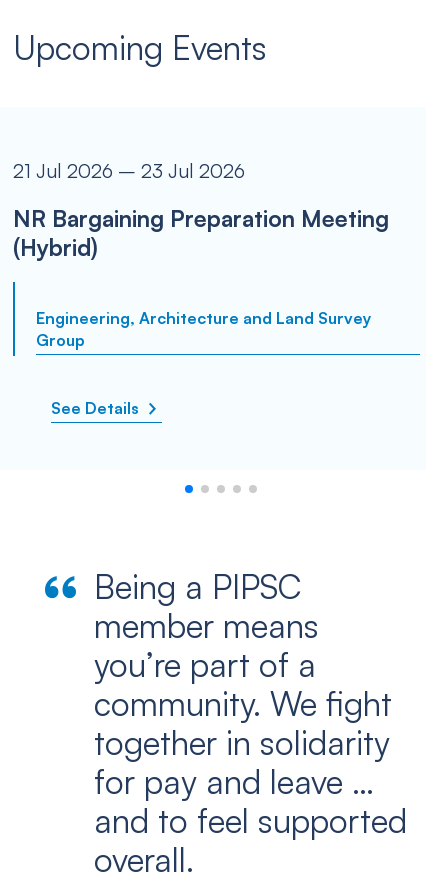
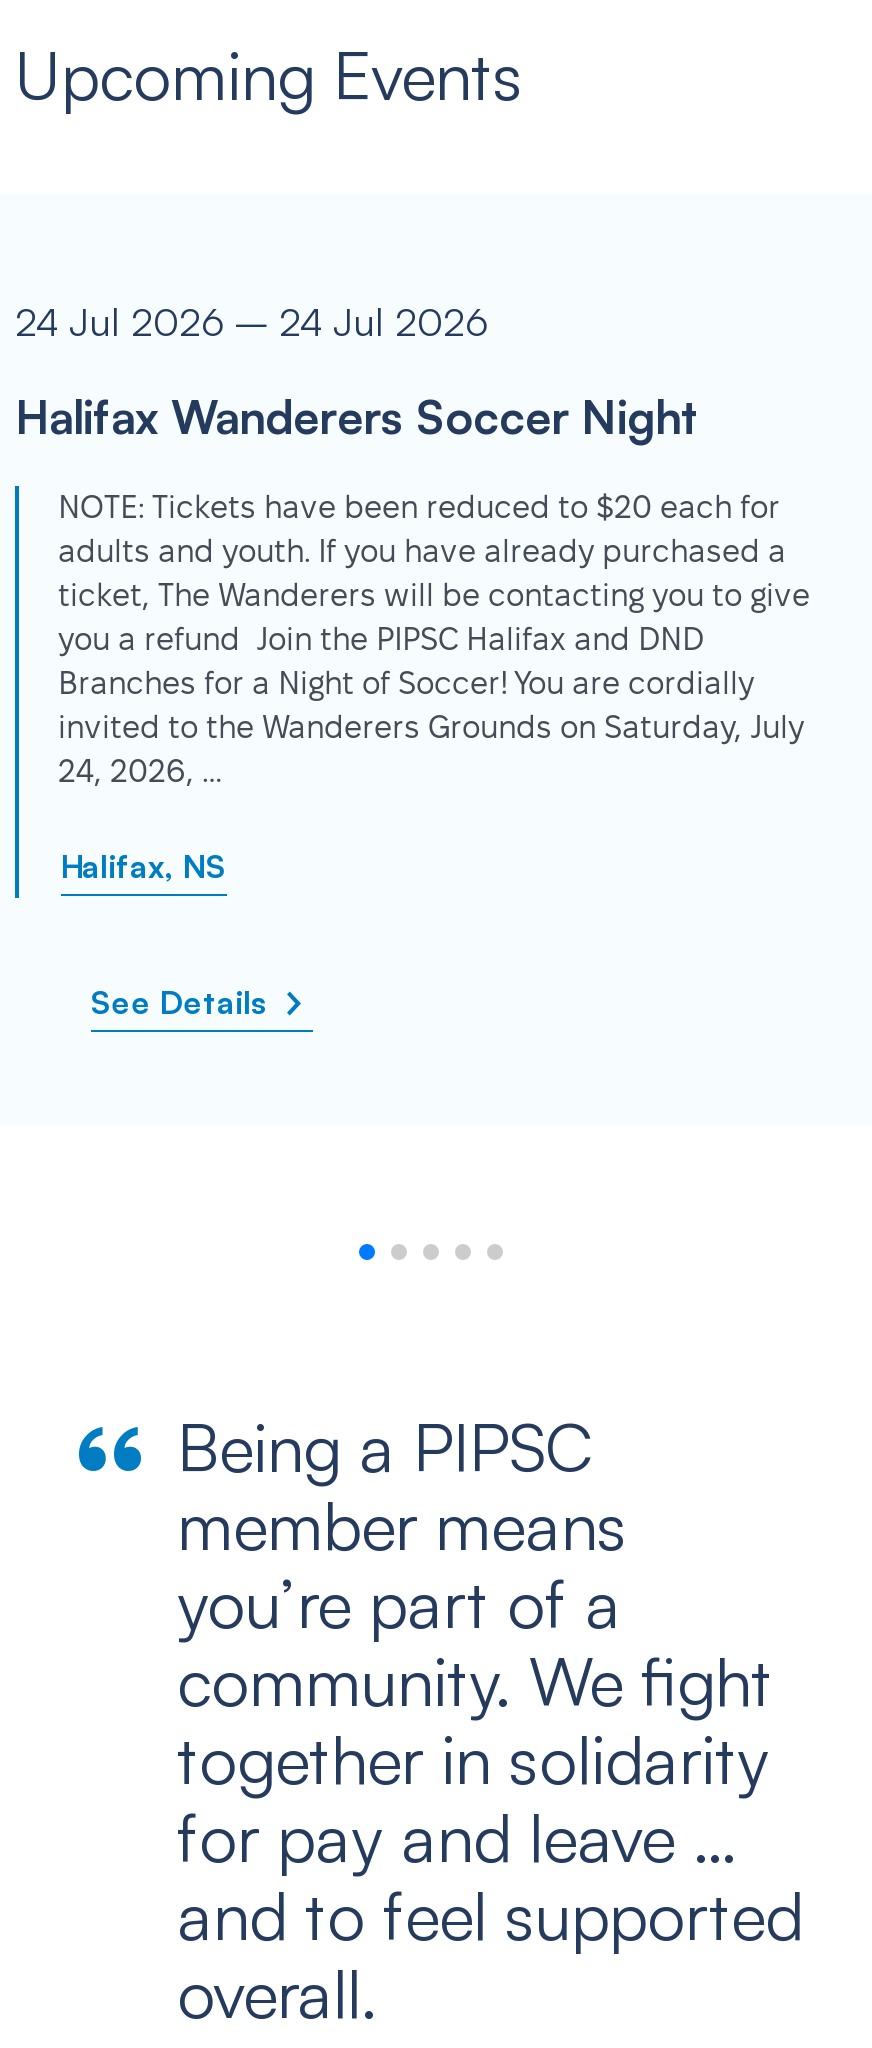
- 21 Jul 2026 – 23 Jul 2026
- NR Bargaining Preparation Meeting
- (Hybrid)
- Engineering, Architecture and Land Survey
- Group
+ 24 Jul 2026 – 24 Jul 2026
+ Halifax Wanderers Soccer Night
+ NOTE: Tickets have been reduced to $20 each for
+ adults and youth. If you have already purchased a
+ ticket, The Wanderers will be contacting you to give
+ you a refund Join the PIPSC Halifax and DND
+ Branches for a Night of Soccer! You are cordially
+ invited to the Wanderers Grounds on Saturday, July
+ 24, 2026, …
+ Halifax, NS
